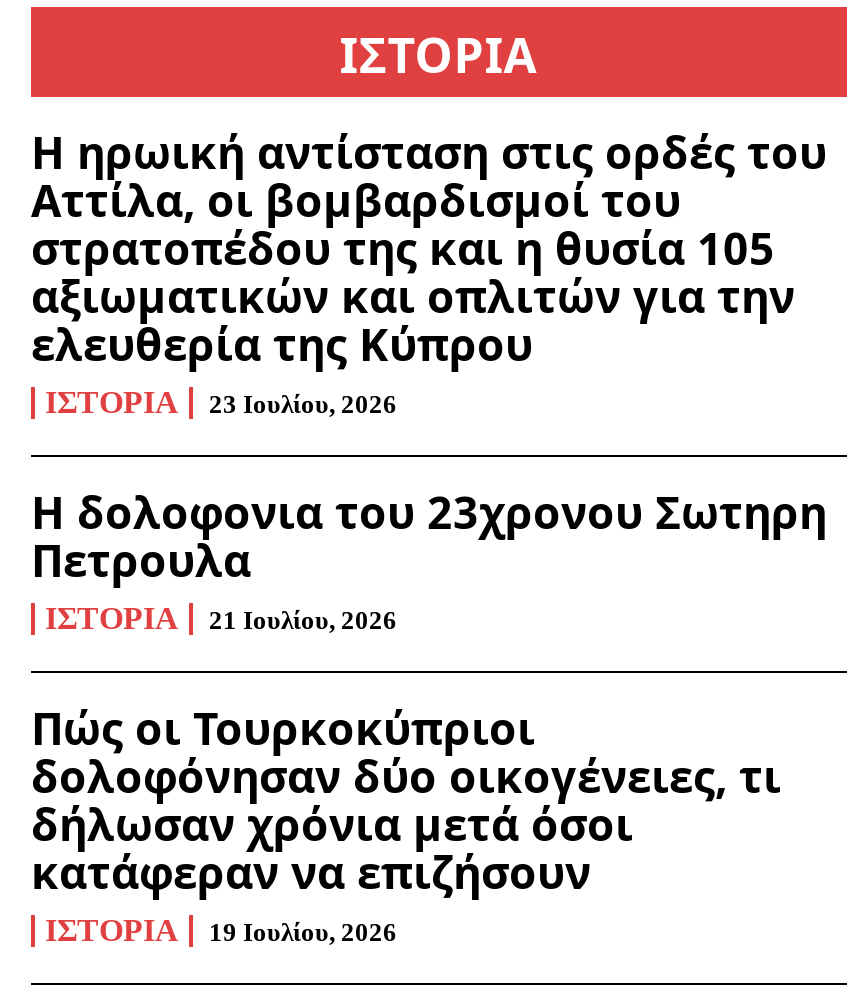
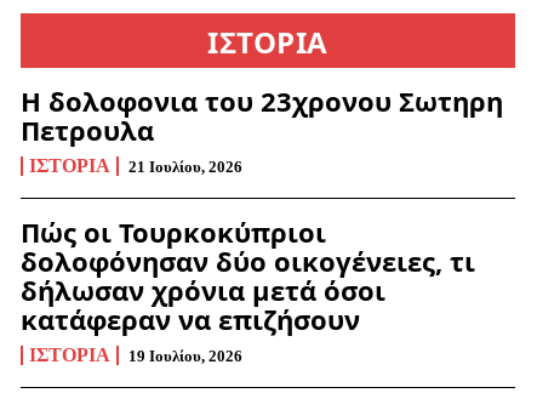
- Η ηρωική αντίσταση στις ορδές του
- Αττίλα, οι βομβαρδισμοί του
- στρατοπέδου της και η θυσία 105
- αξιωματικών και οπλιτών για την
- ελευθερία της Κύπρου
- ΙΣΤΟΡΊΑ
- 23 Ιουλίου, 2026
